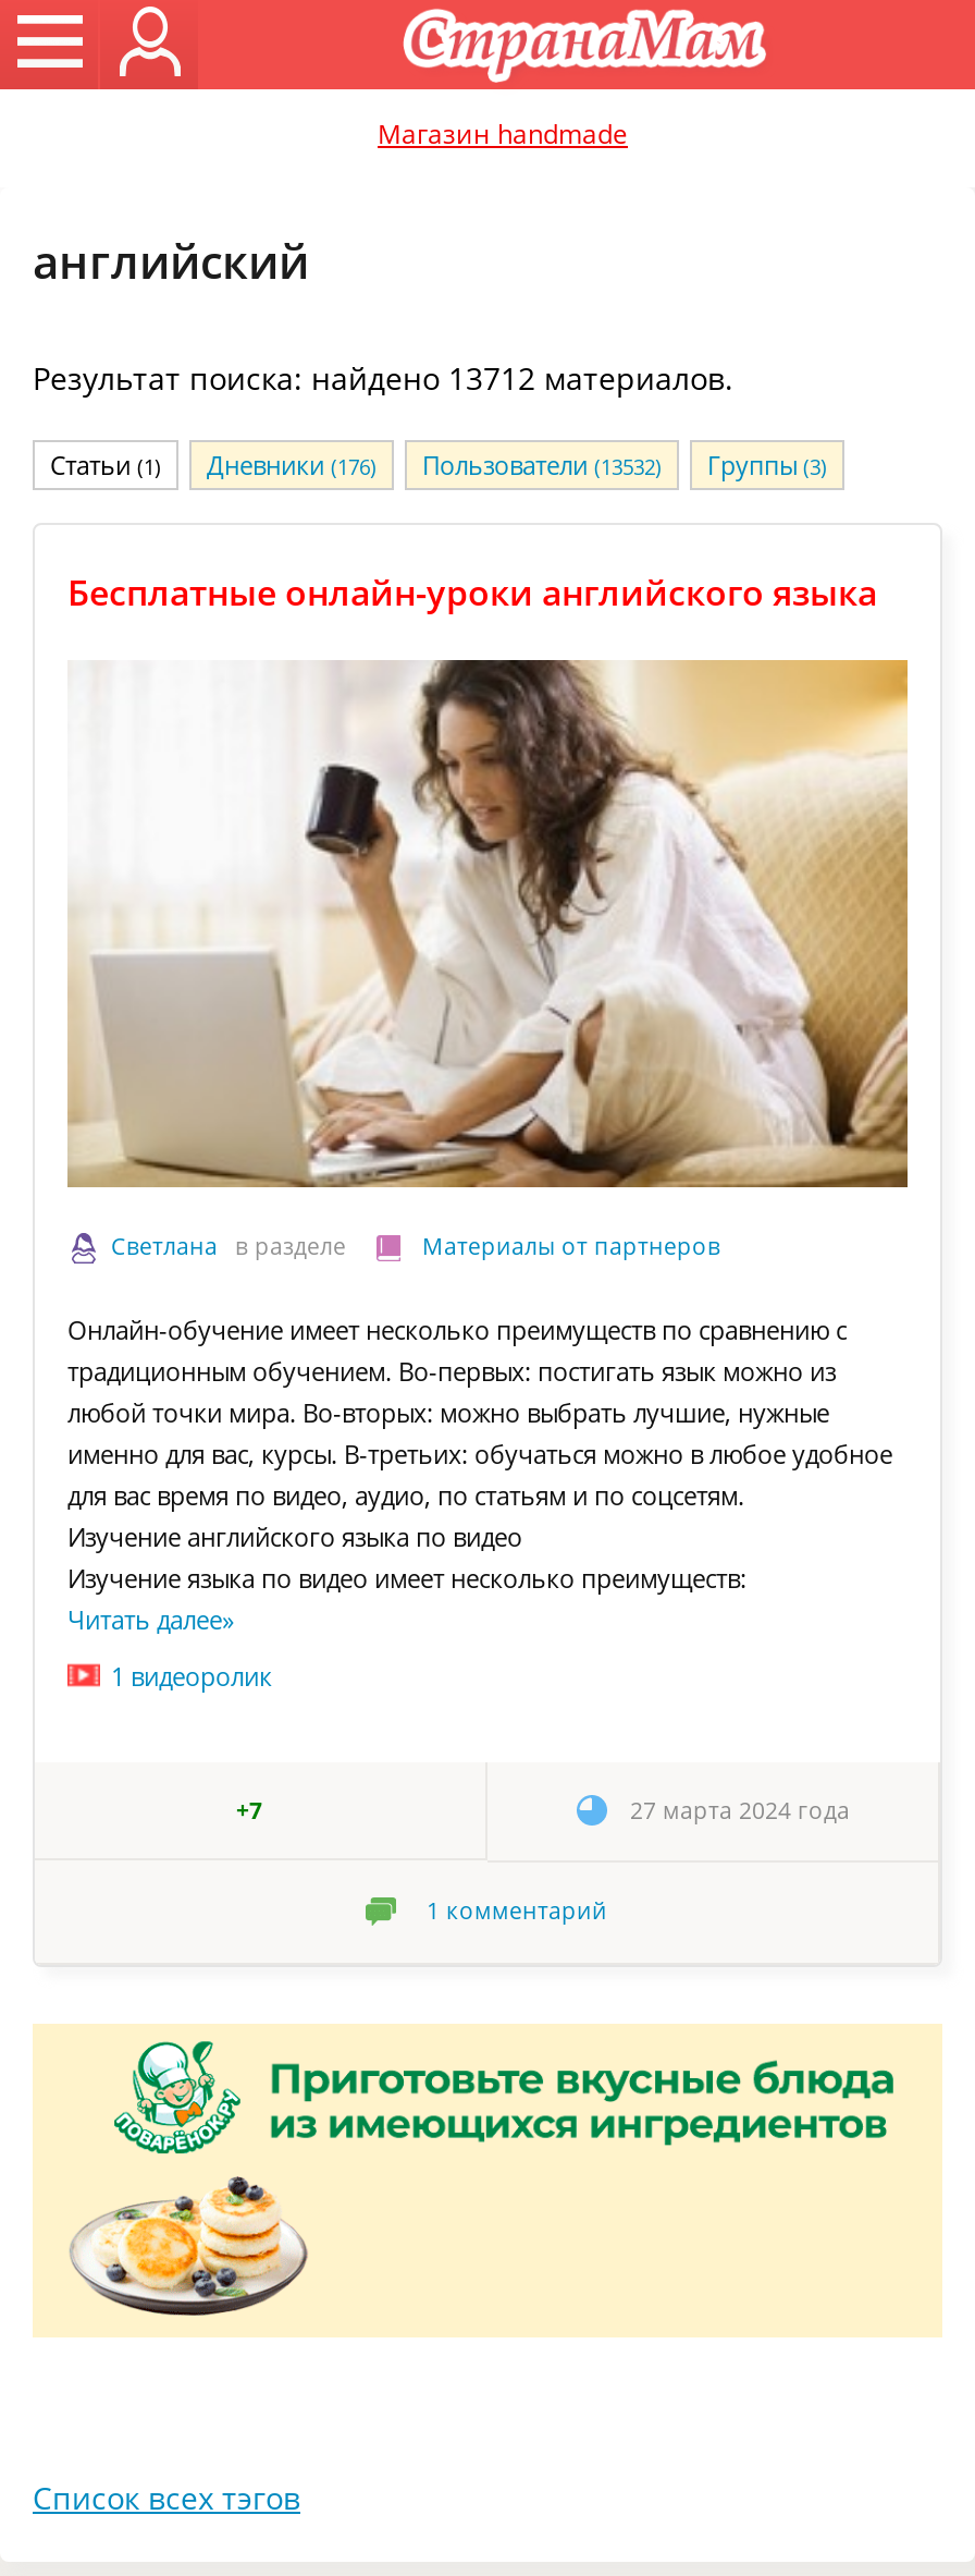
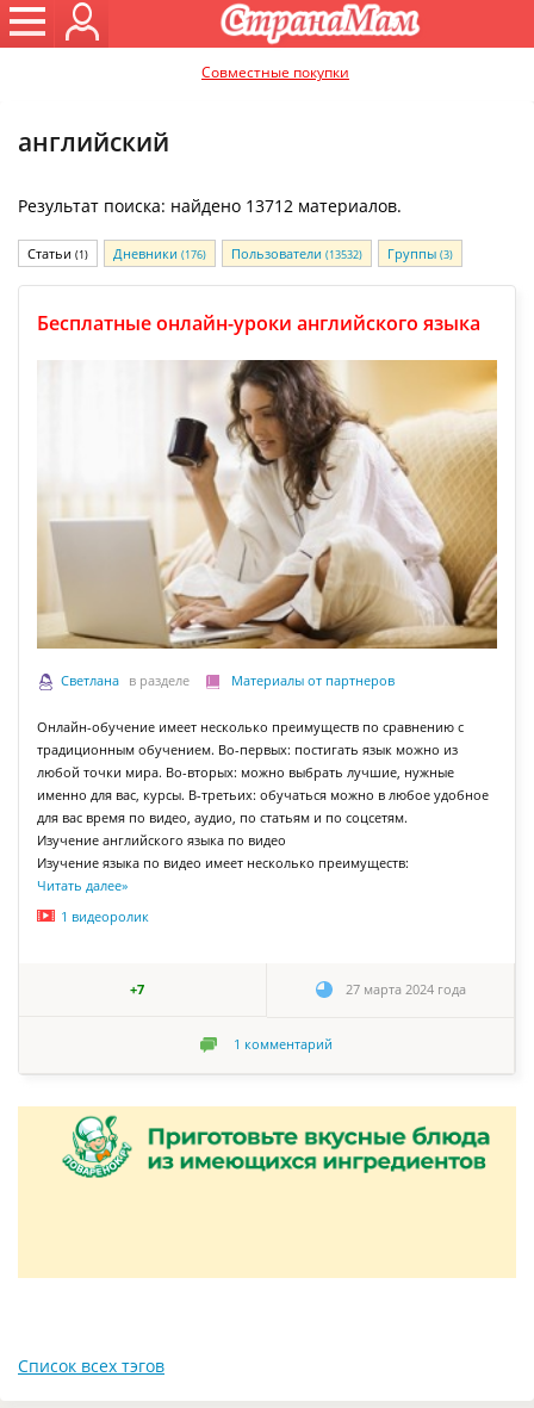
- Магазин handmade
+ Совместные покупки

- [image]
